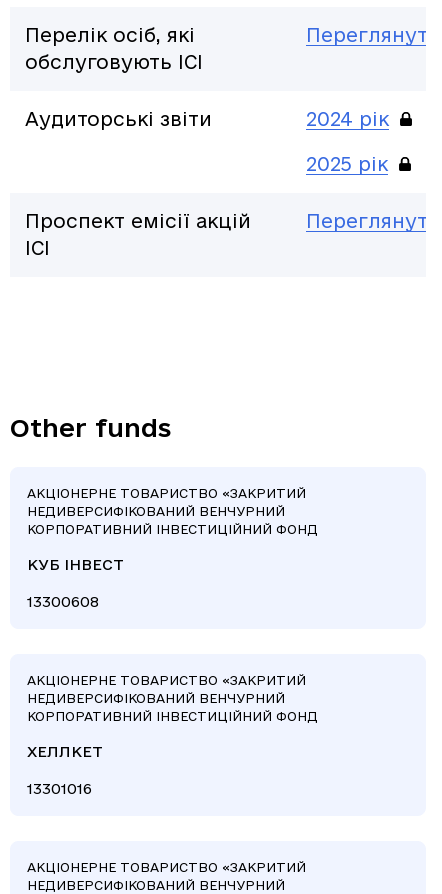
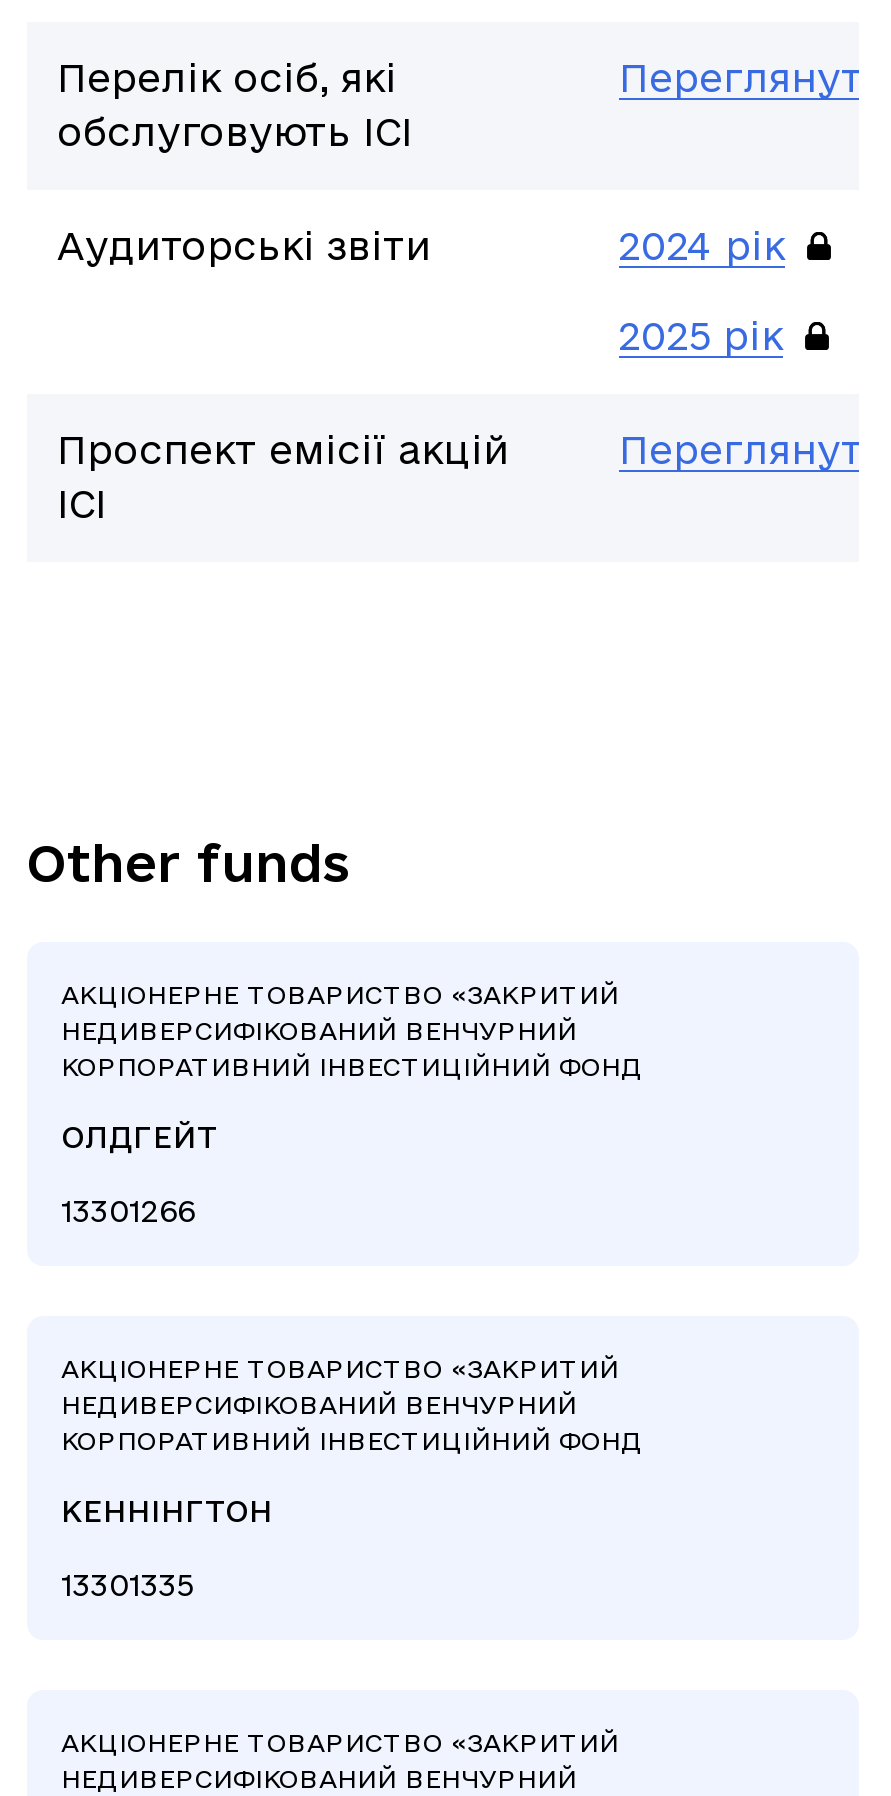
- КУБ ІНВЕСТ
+ ОЛДГЕЙТ

- 13300608
+ 13301266

- ХЕЛЛКЕТ
+ КЕННІНГТОН

- 13301016
+ 13301335
